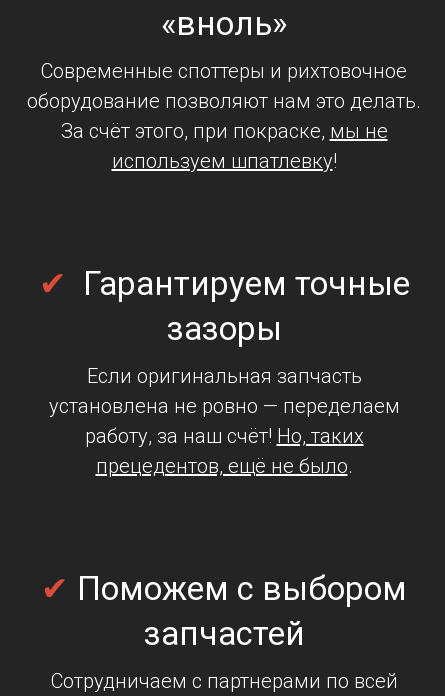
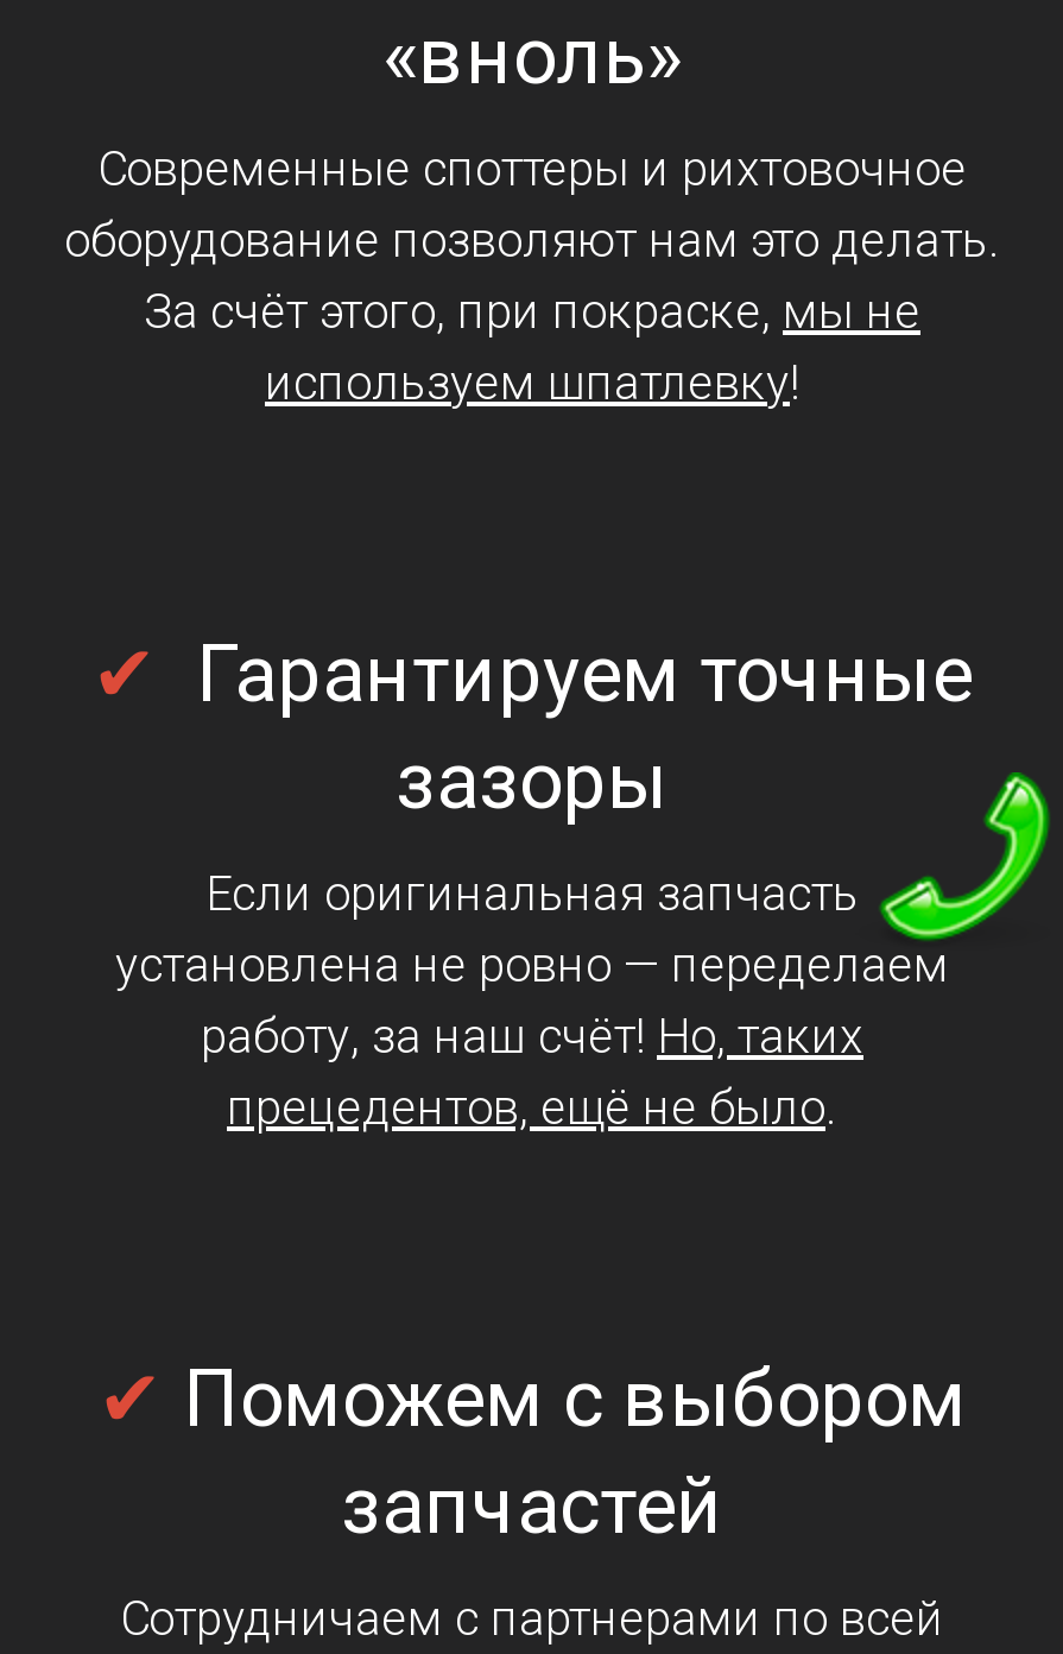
+ [image]
